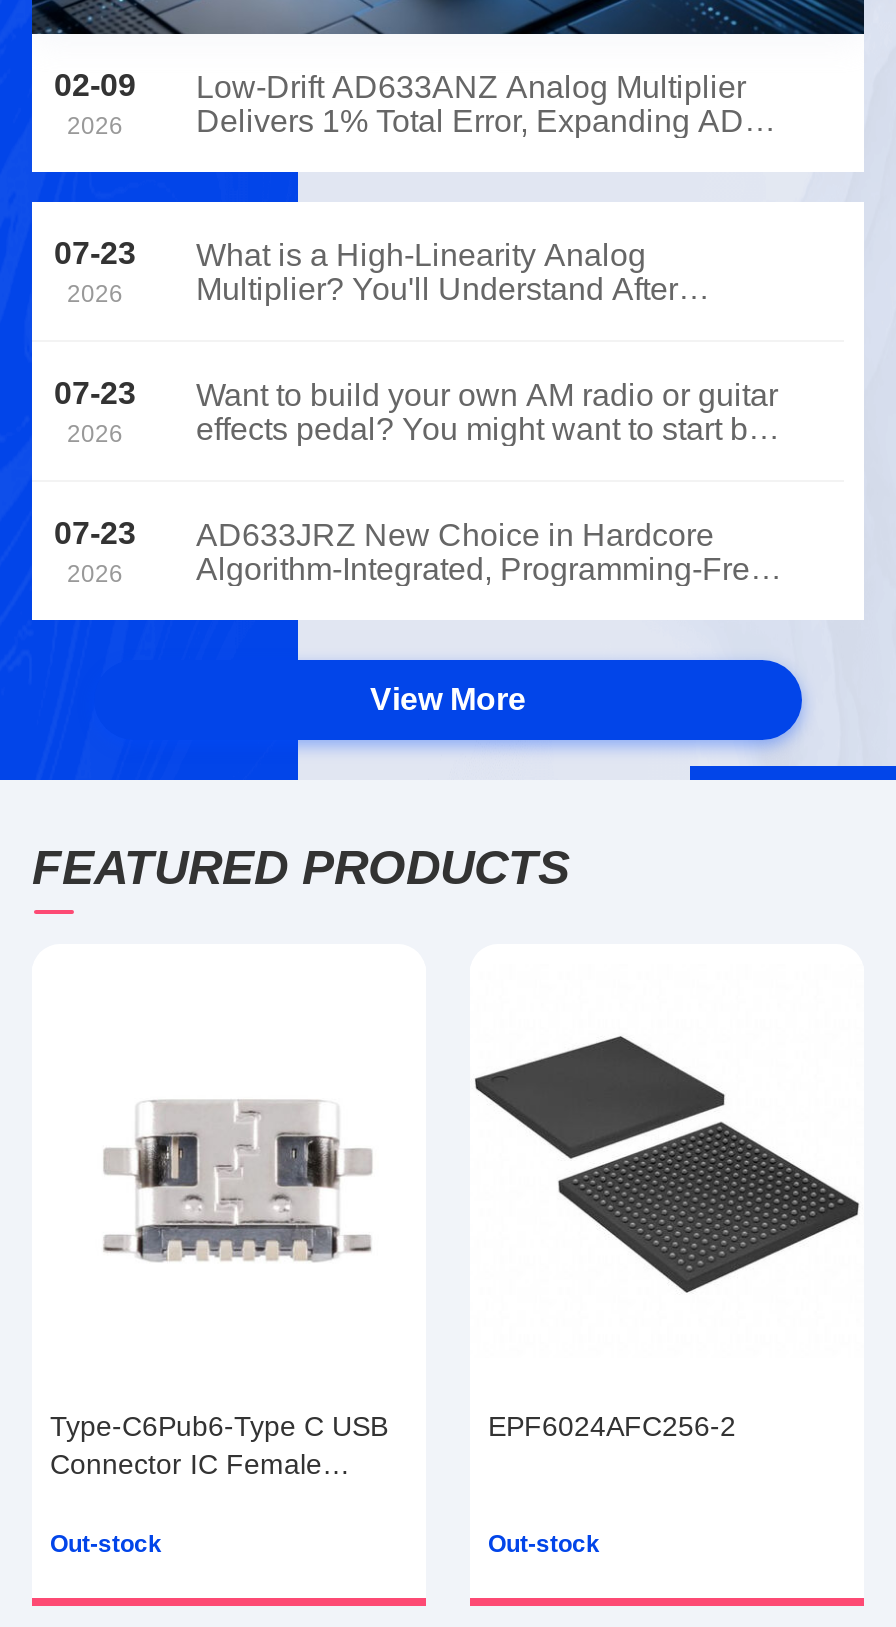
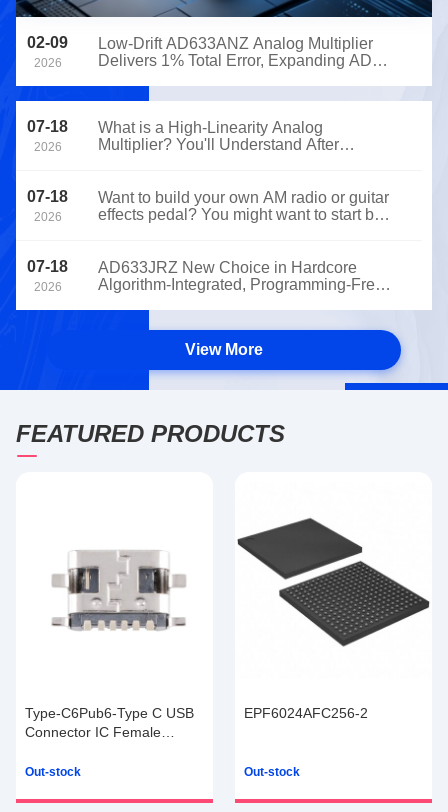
- 07-23 What is a High-Linearity Analog
+ 07-18 What is a High-Linearity Analog

- 07-23 Want to build your own AM radio or guitar
+ 07-18 Want to build your own AM radio or guitar

- 07-23
+ 07-18
